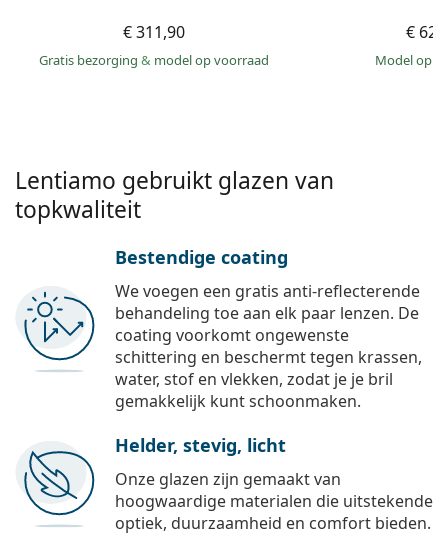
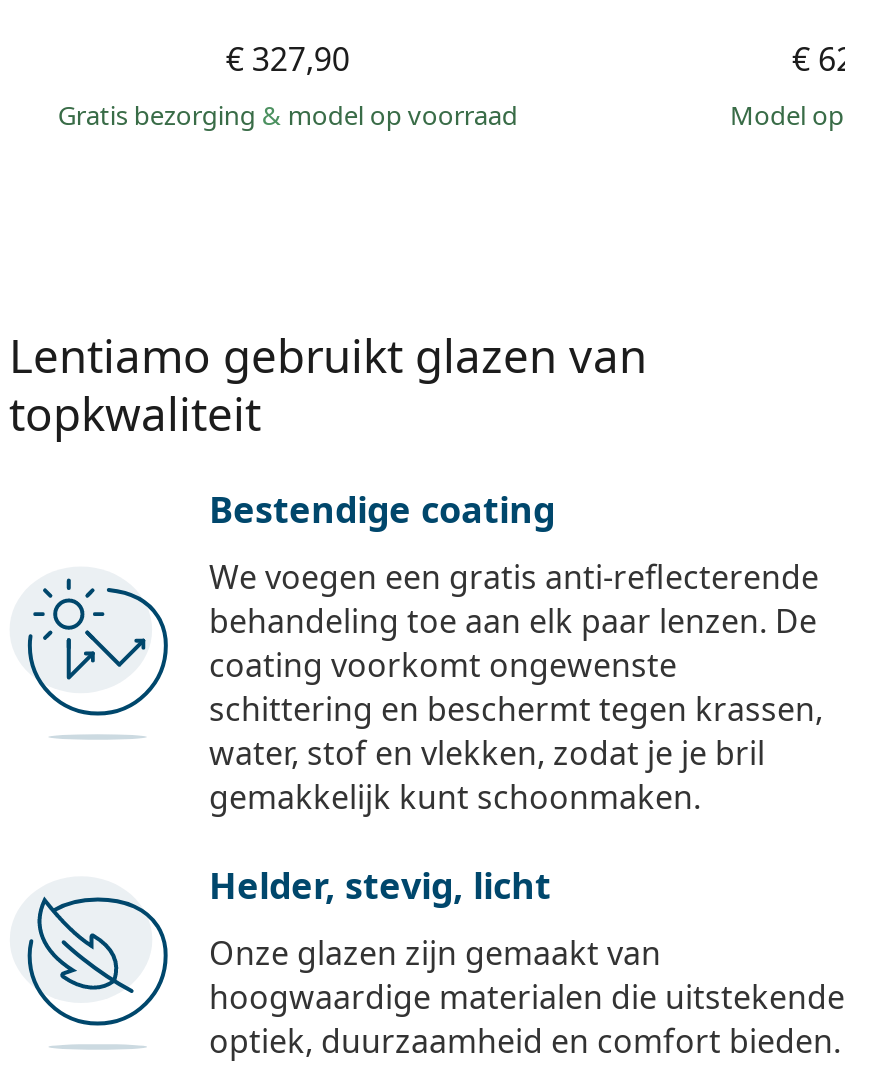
- € 311,90
+ € 327,90
